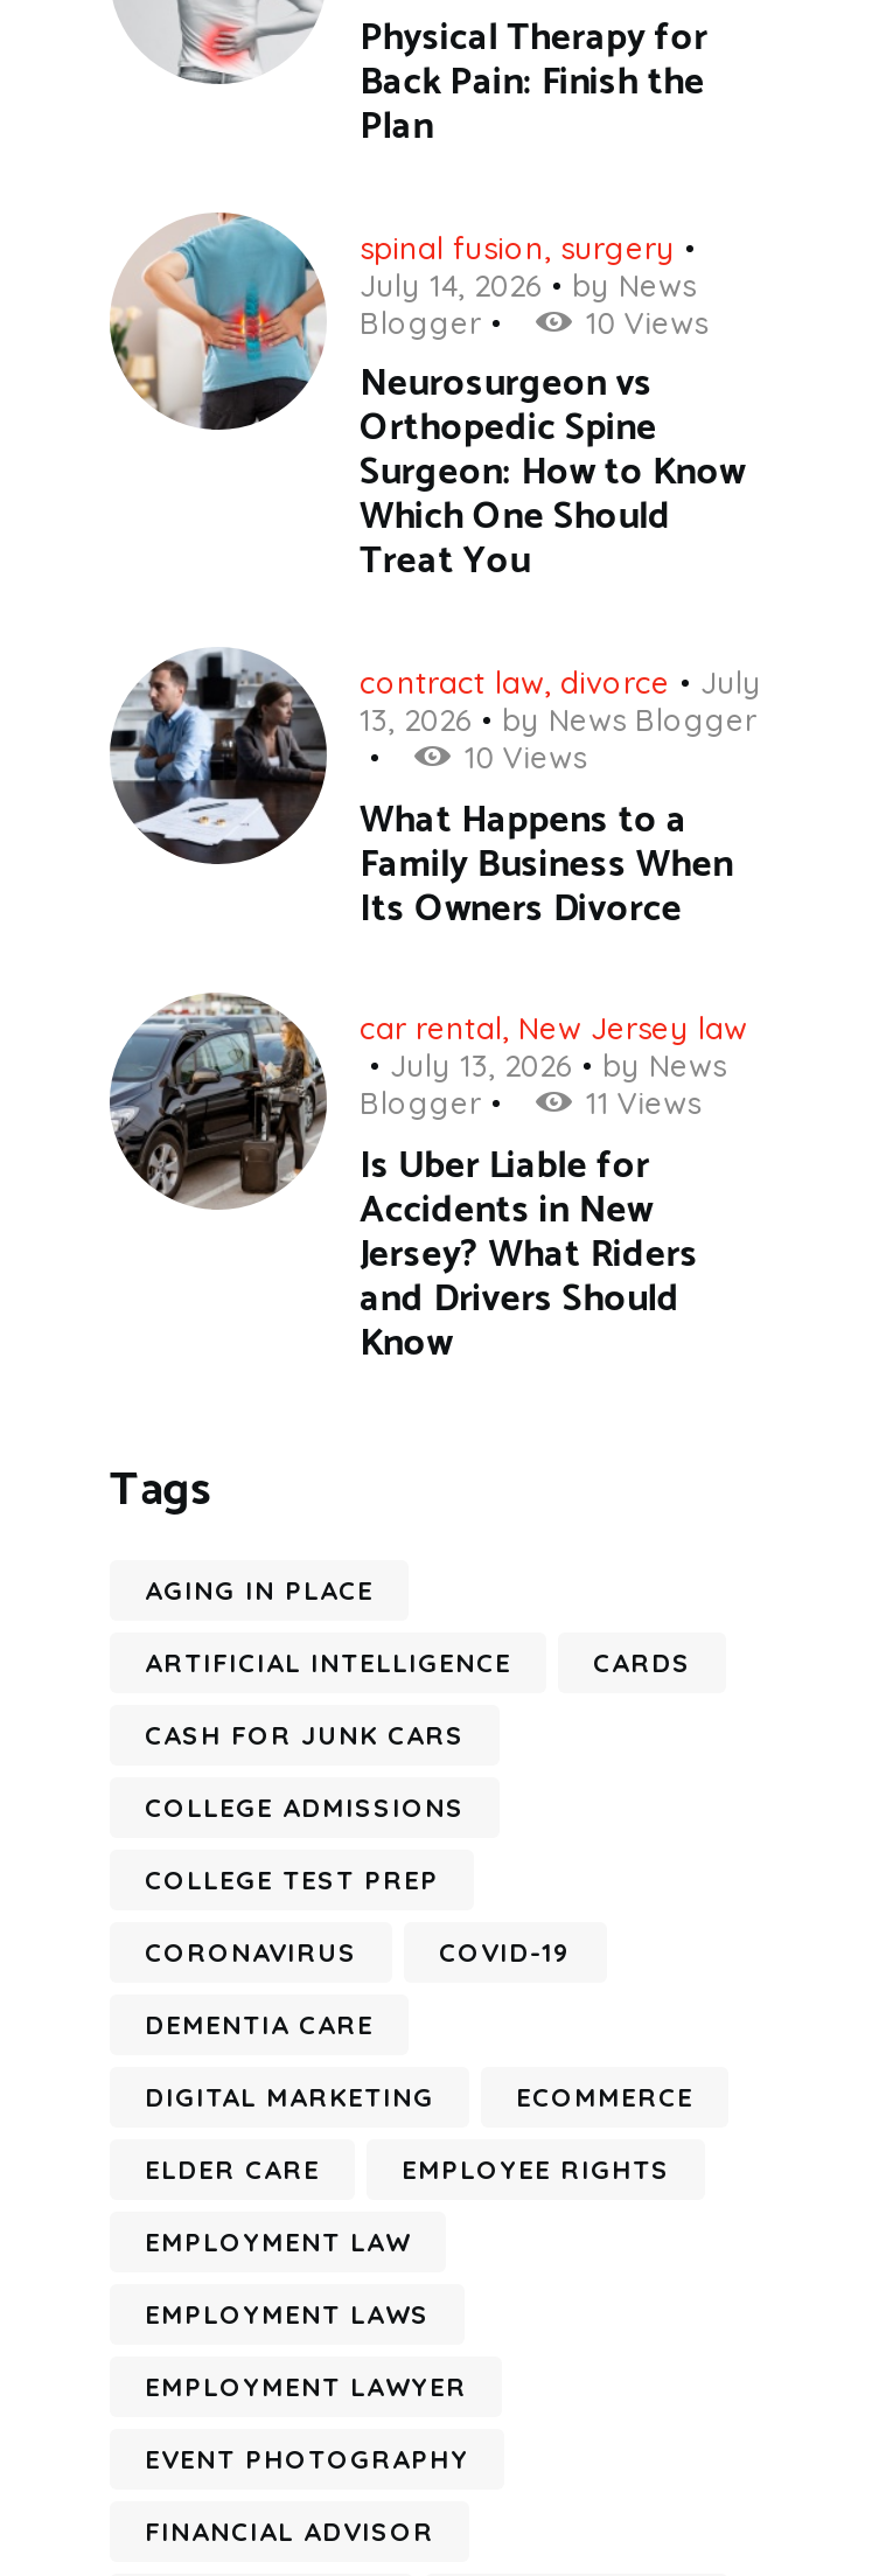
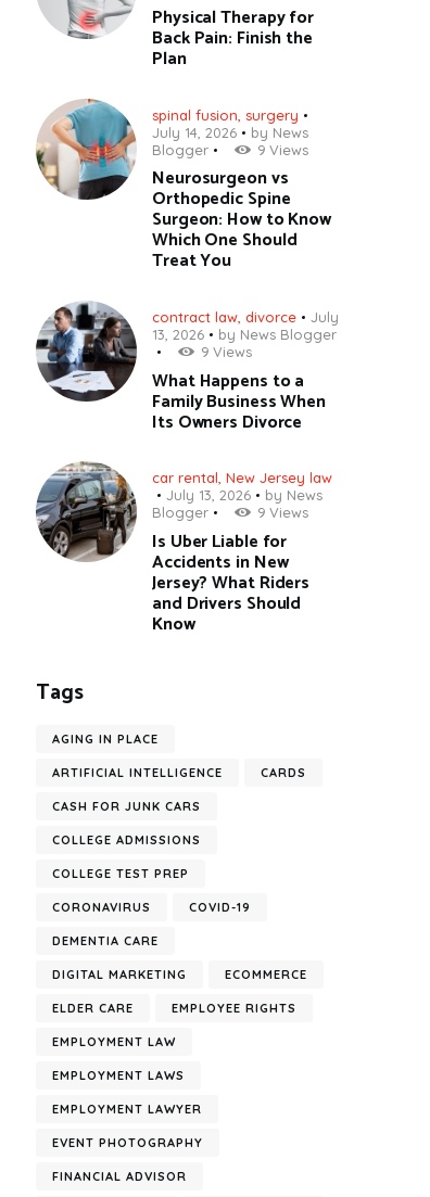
- 10 Views
+ 9 Views

- 10 Views
+ 9 Views

- 11 Views
+ 9 Views
